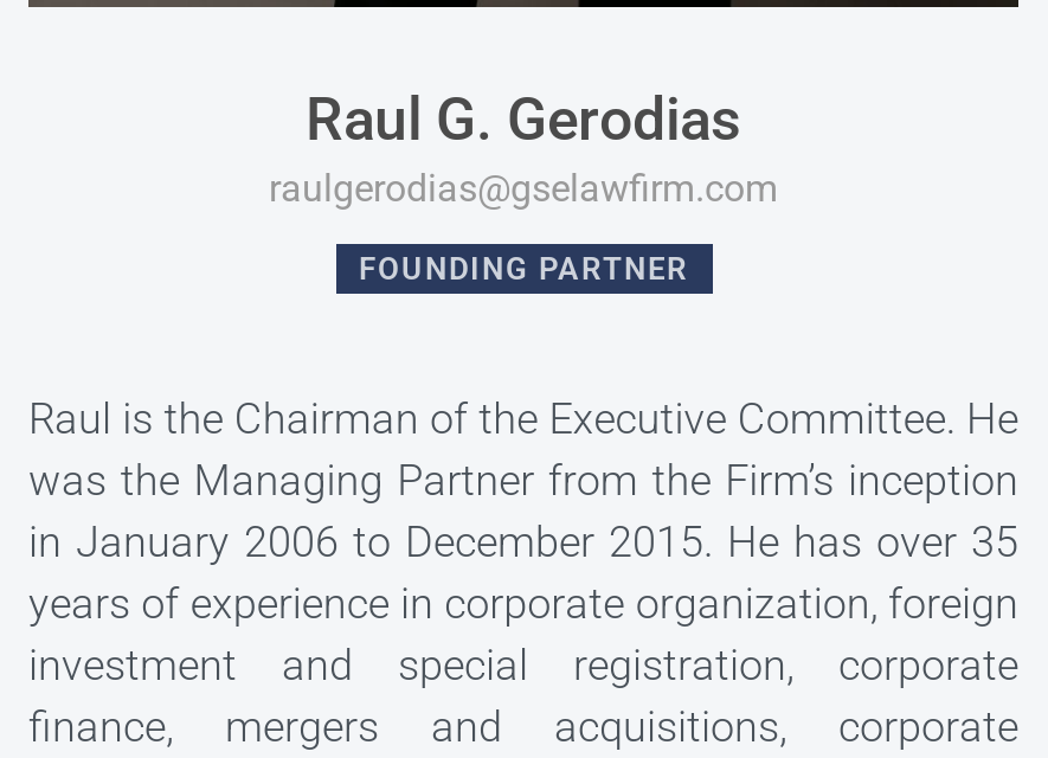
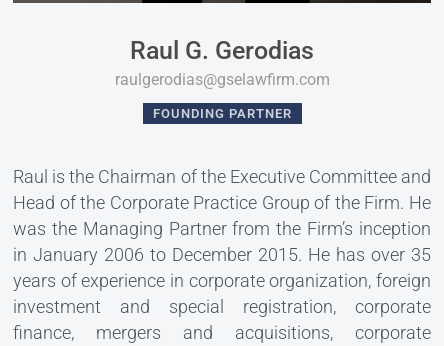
- Raul is the Chairman of the Executive Committee. He
+ Raul is the Chairman of the Executive Committee and
+ Head of the Corporate Practice Group of the Firm. He
